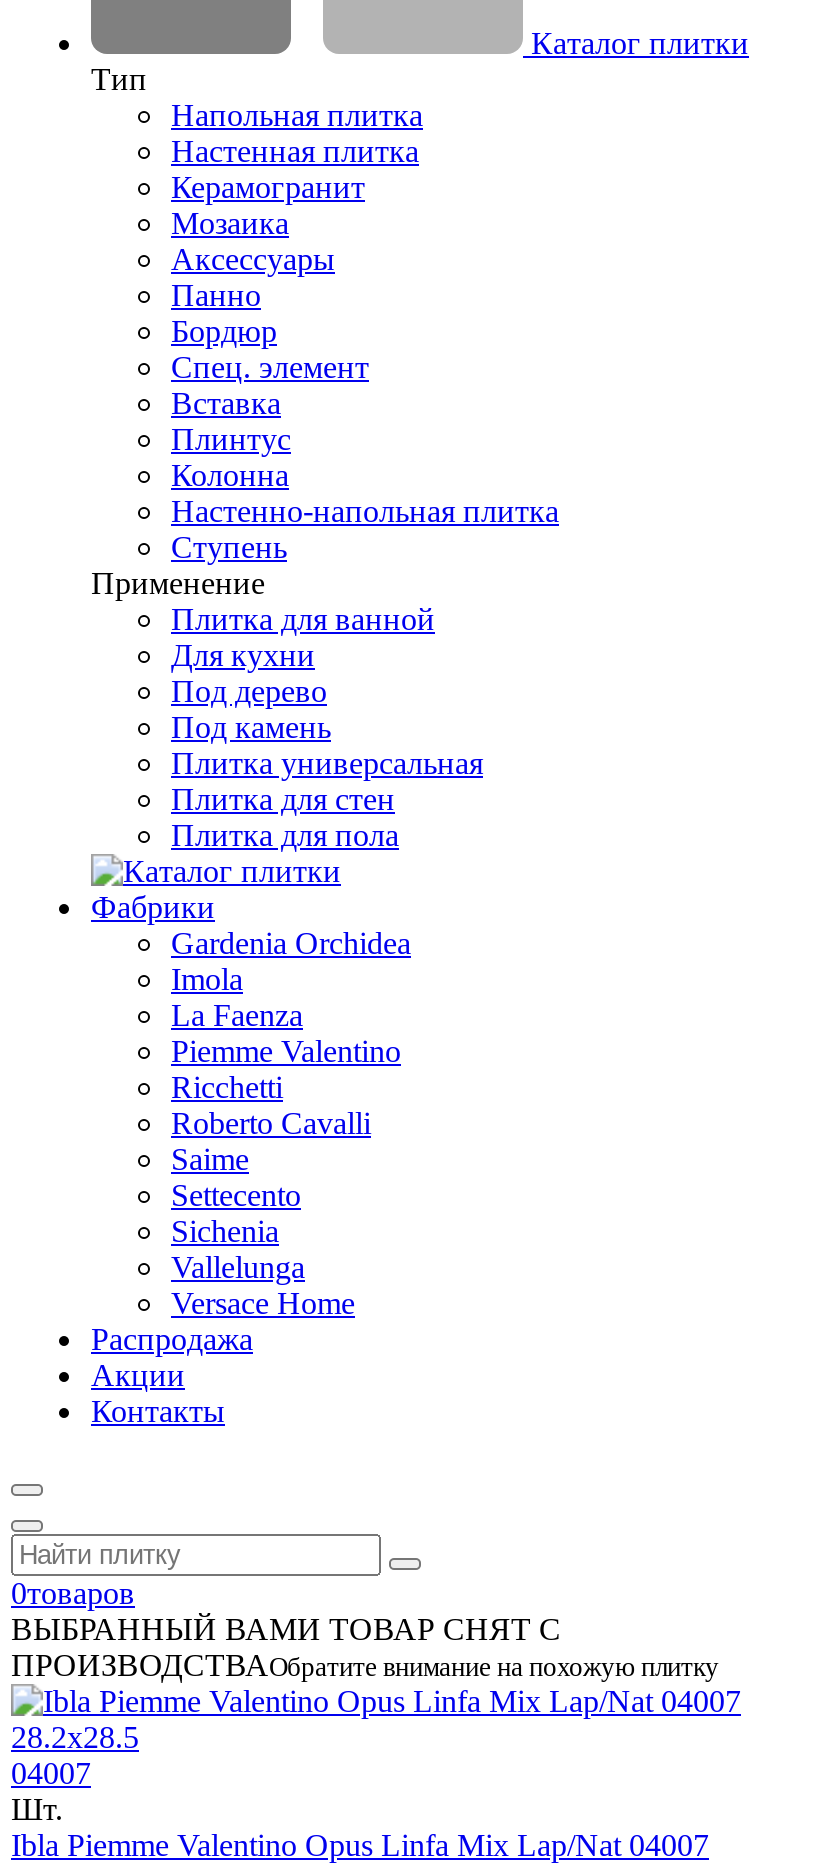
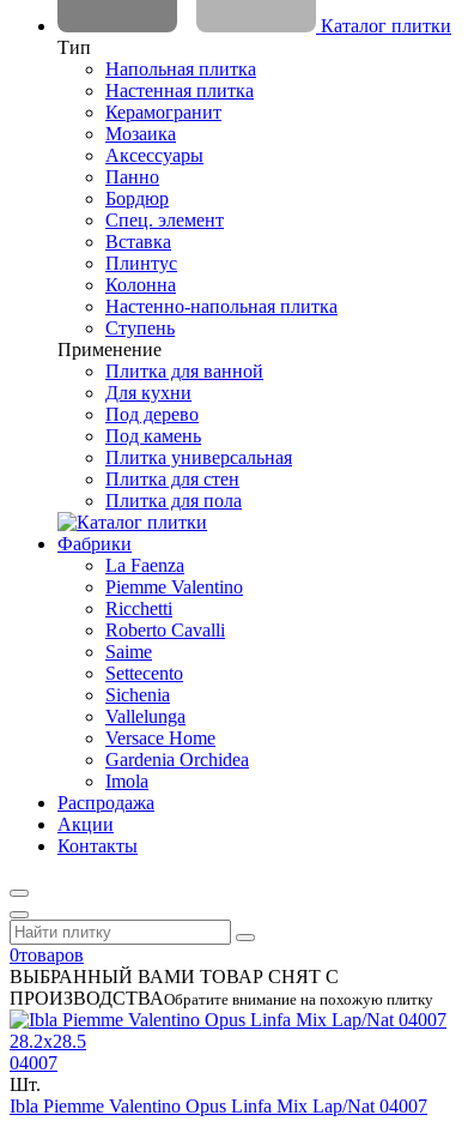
moved down: Gardenia Orchidea | Imola

moved up: La Faenza | Piemme Valentino | Ricchetti | ... | Vallelunga | Versace Home
